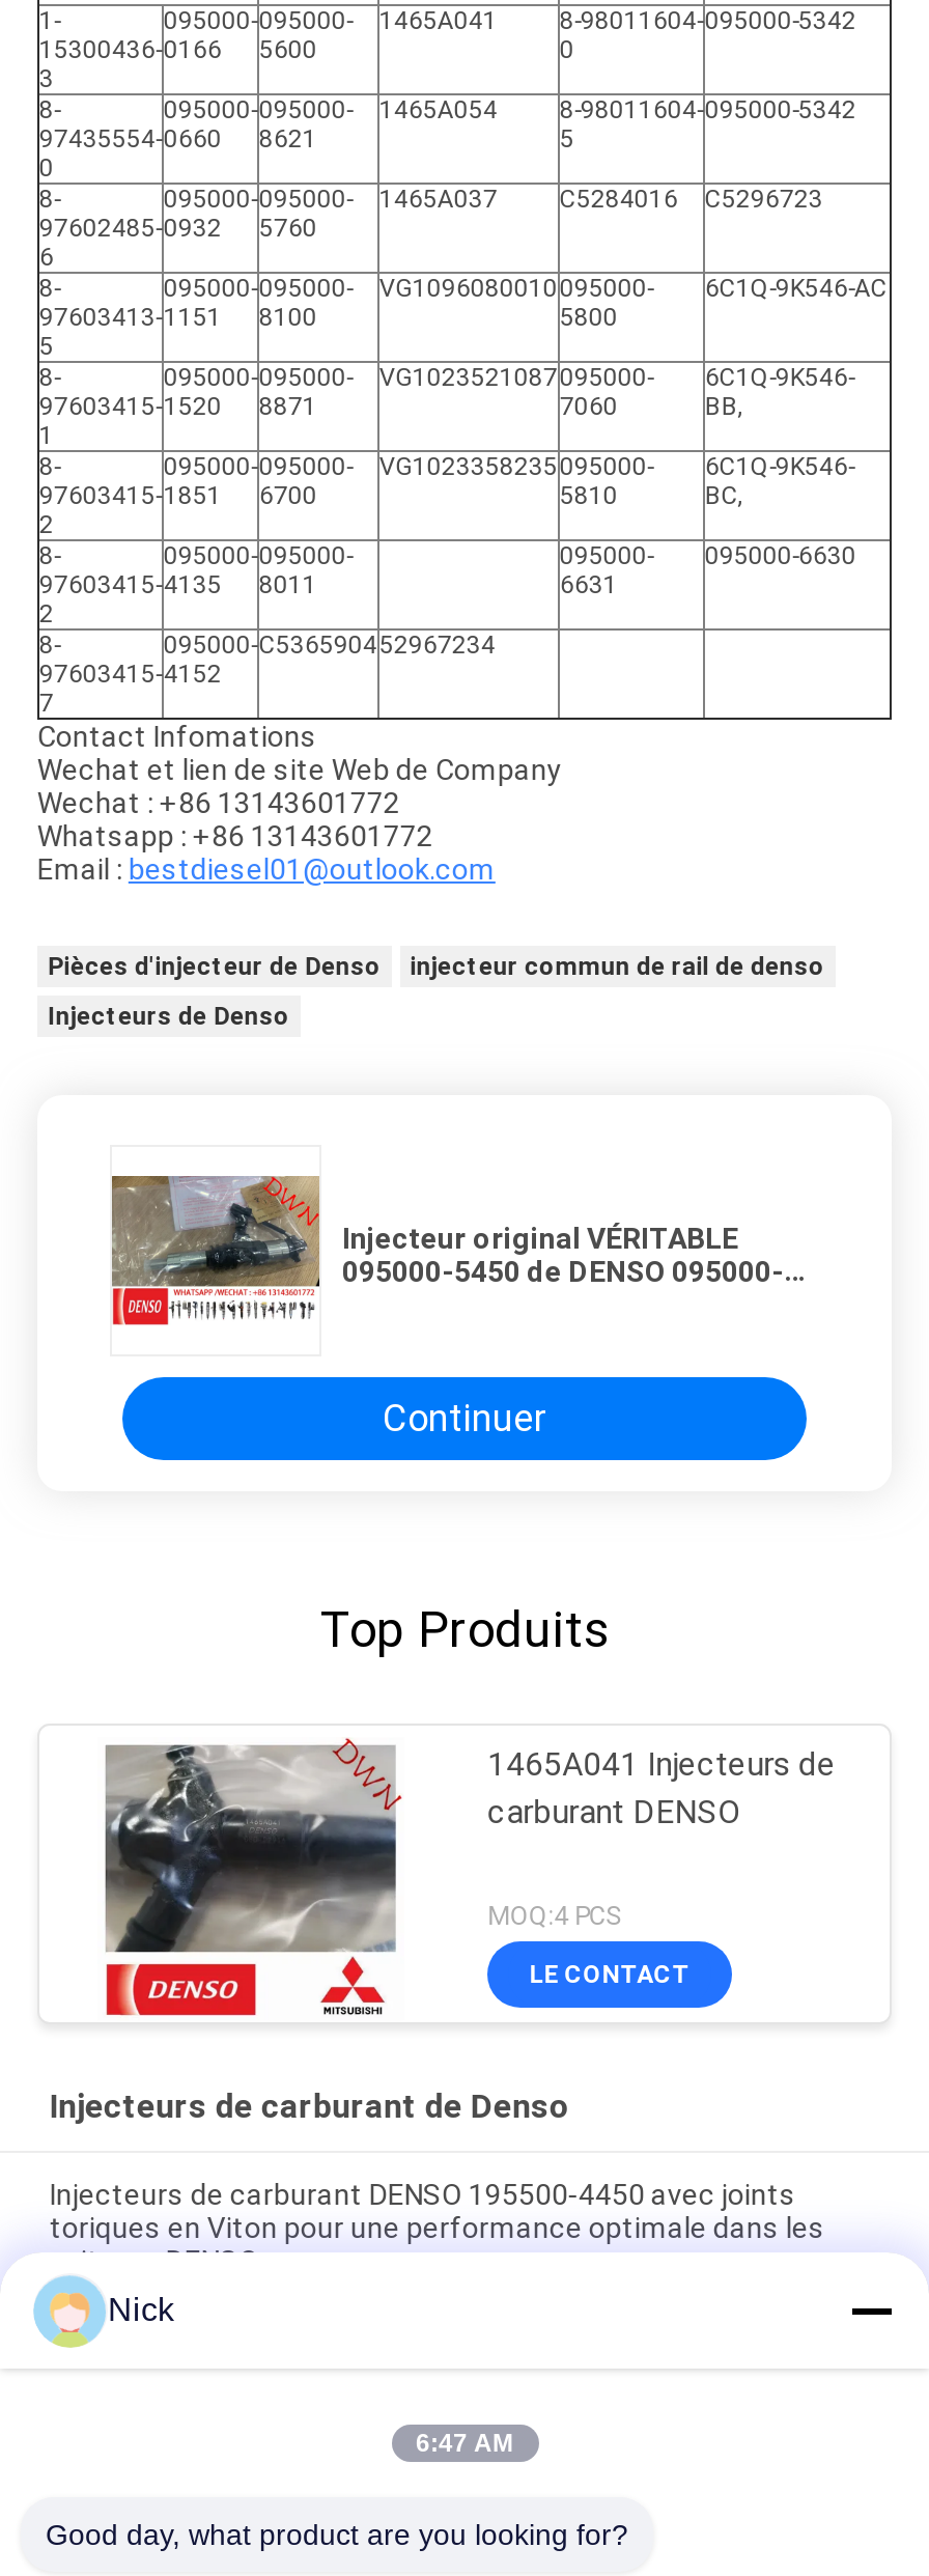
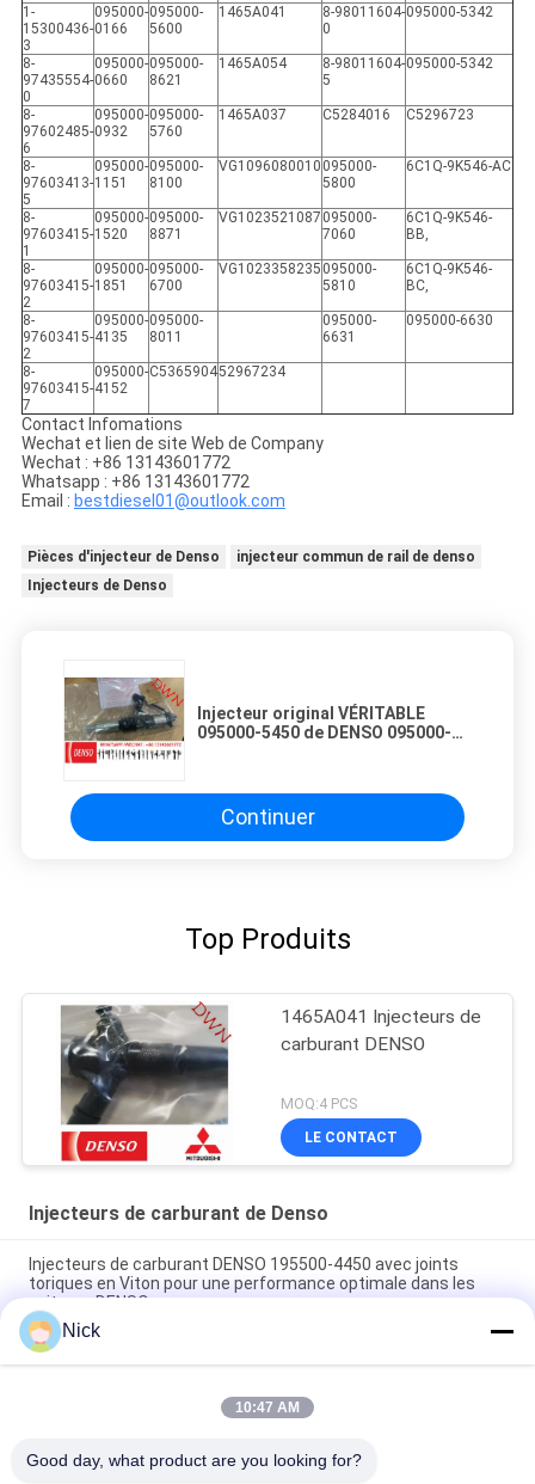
- 6:47 AM
+ 10:47 AM
